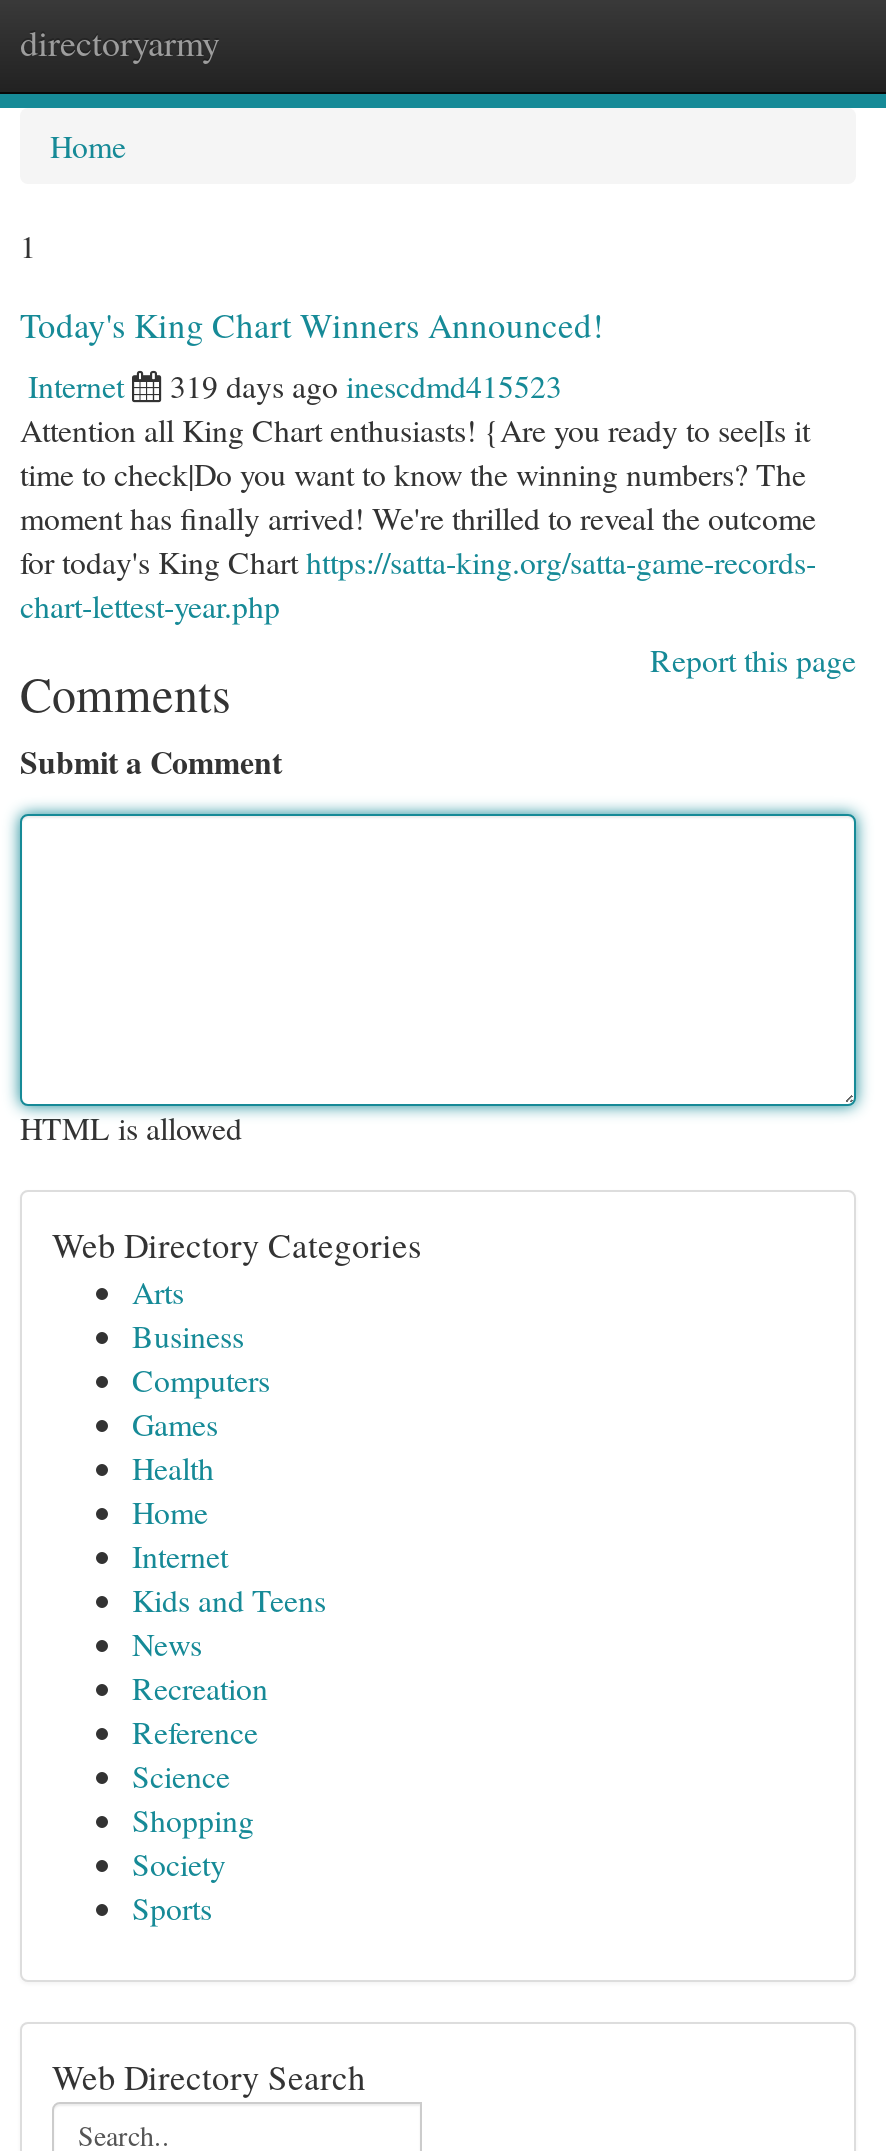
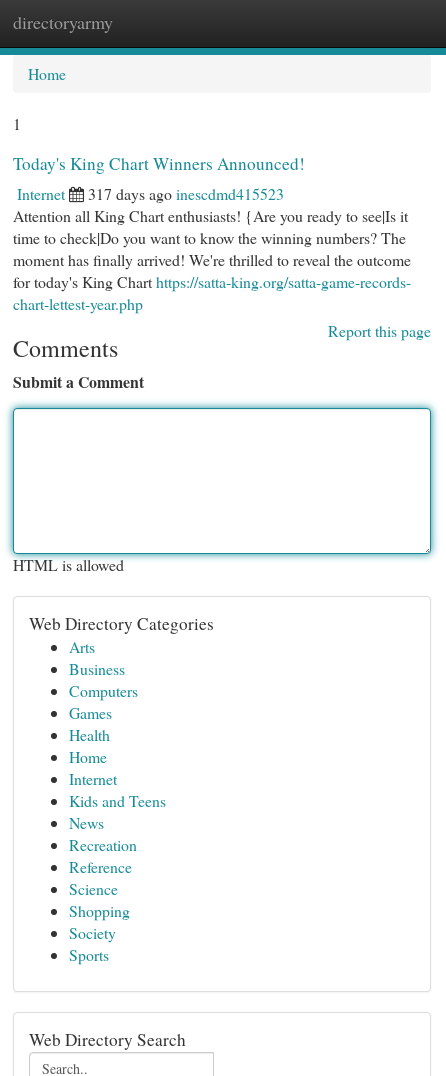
- 319 days ago inescdmd415523
+ 317 days ago inescdmd415523
